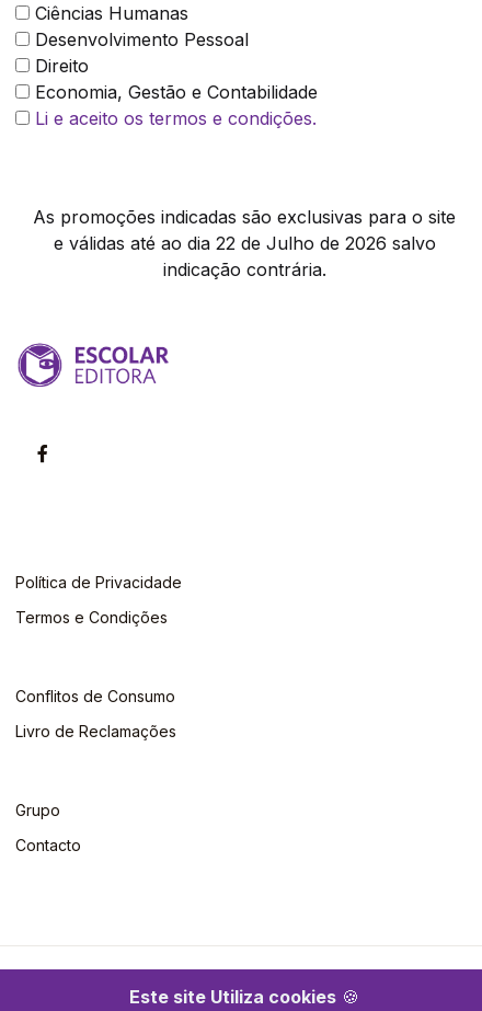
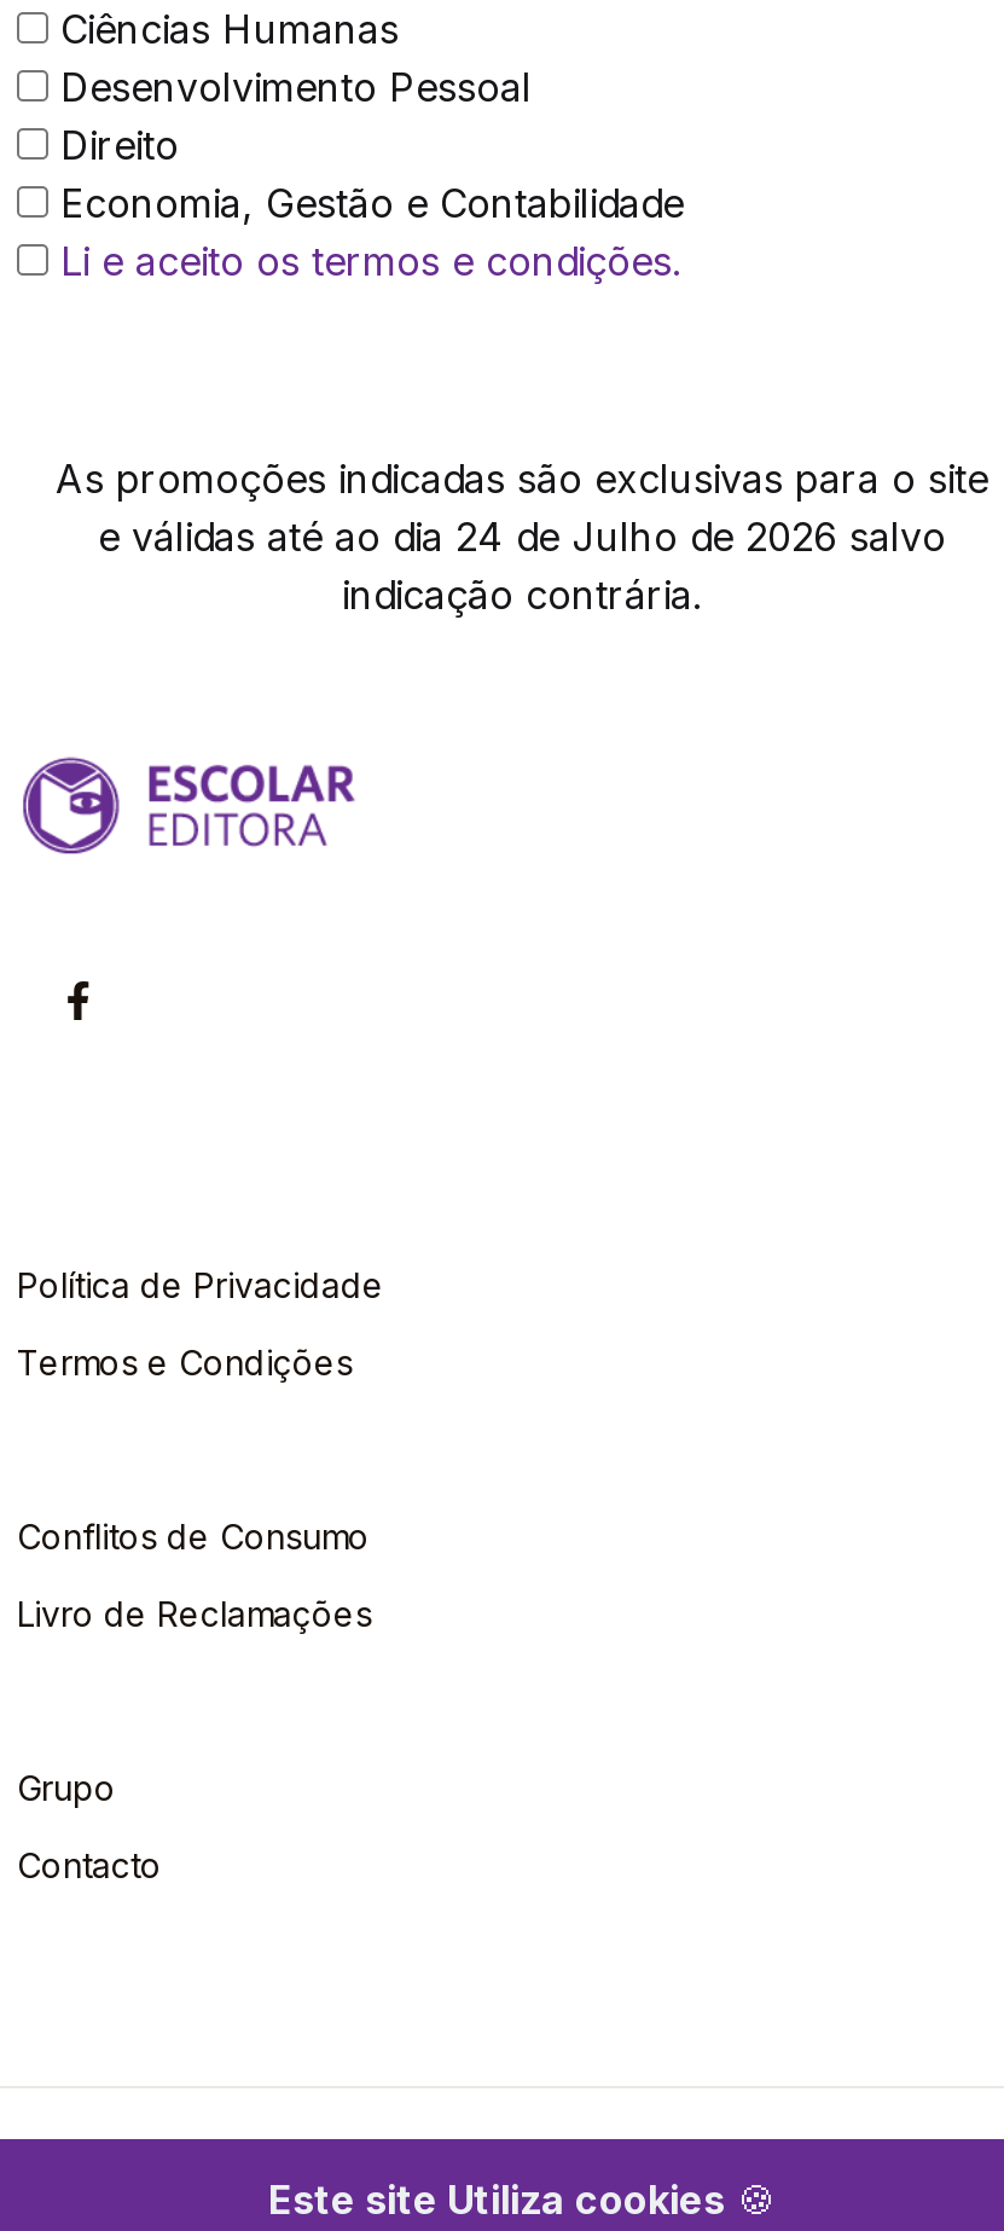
- e válidas até ao dia 22 de Julho de 2026 salvo
+ e válidas até ao dia 24 de Julho de 2026 salvo
